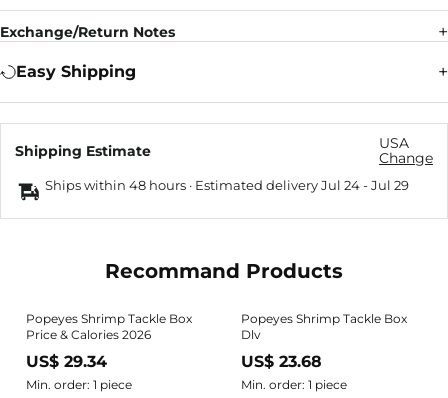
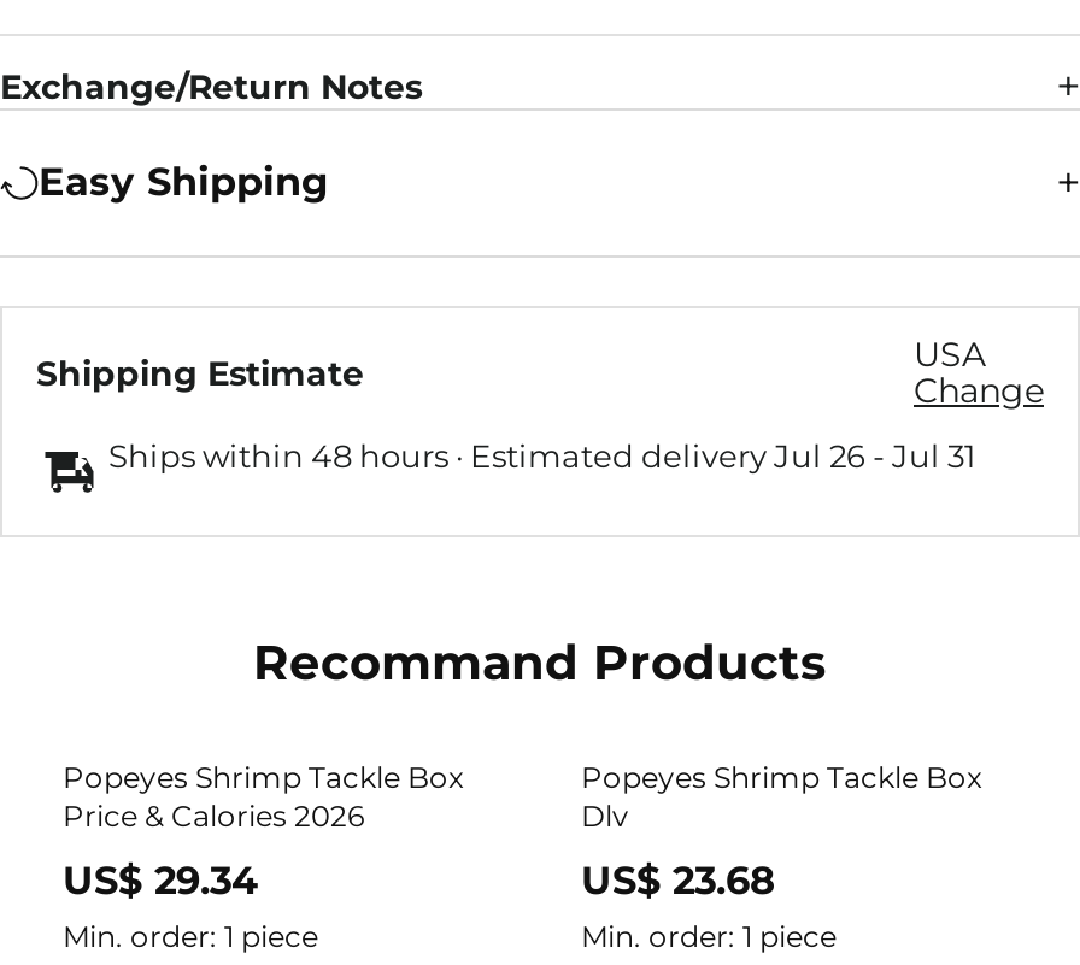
- Ships within 48 hours · Estimated delivery Jul 24 - Jul 29
+ Ships within 48 hours · Estimated delivery Jul 26 - Jul 31
